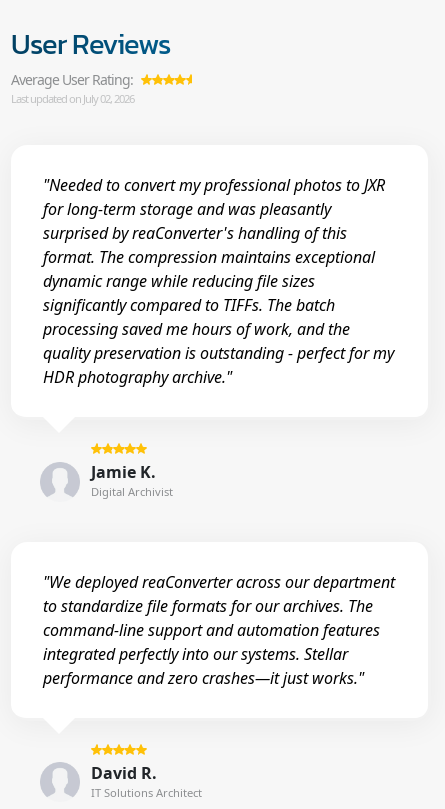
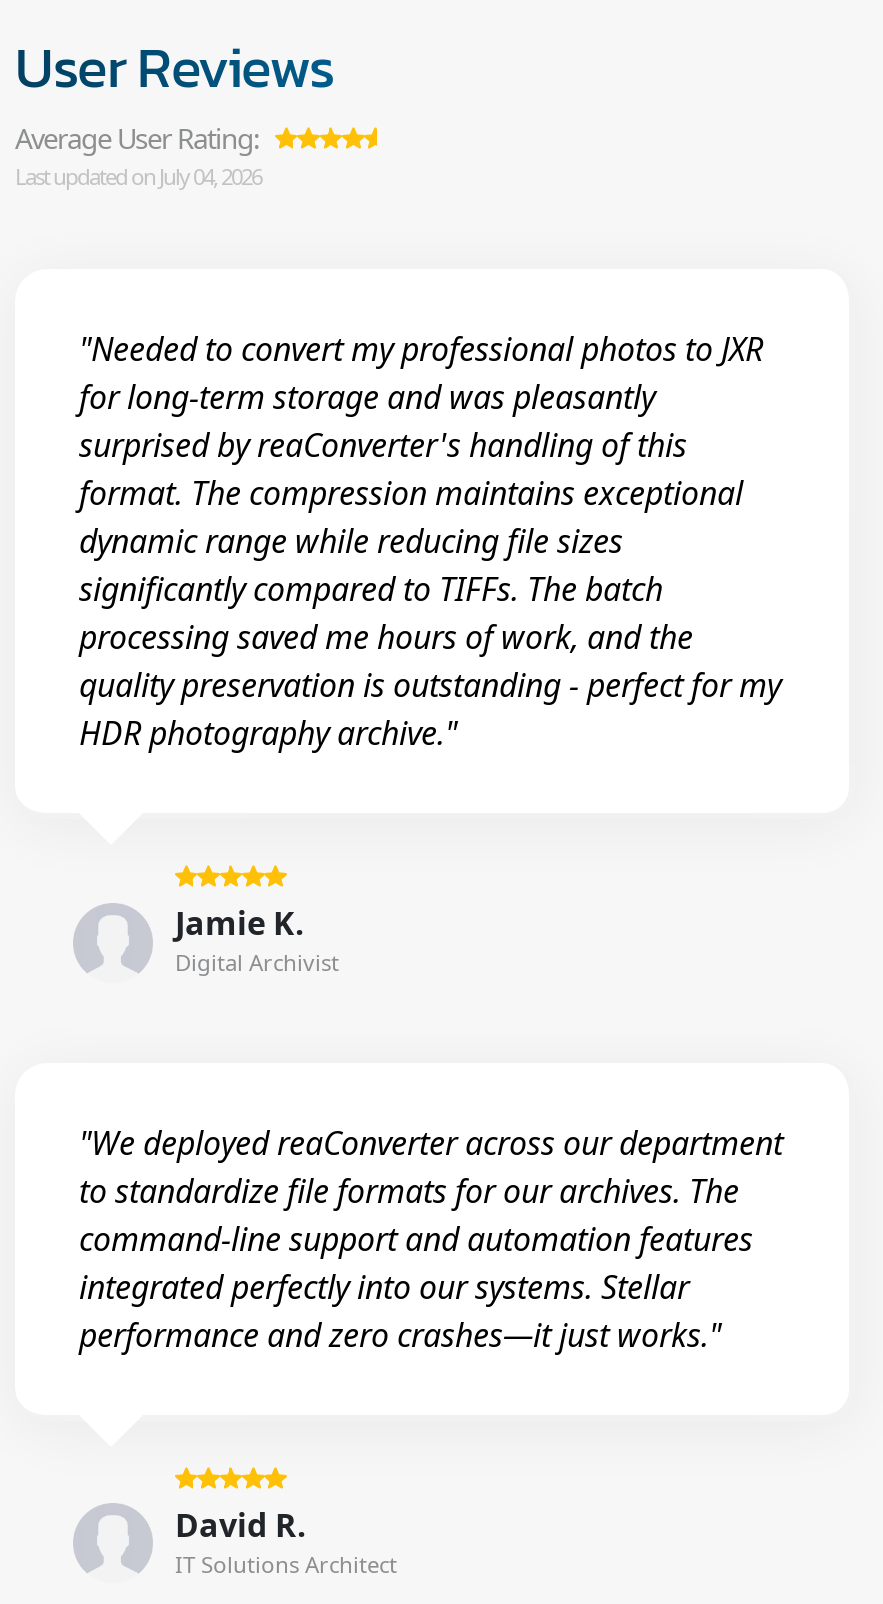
- Last updated on July 02, 2026
+ Last updated on July 04, 2026
